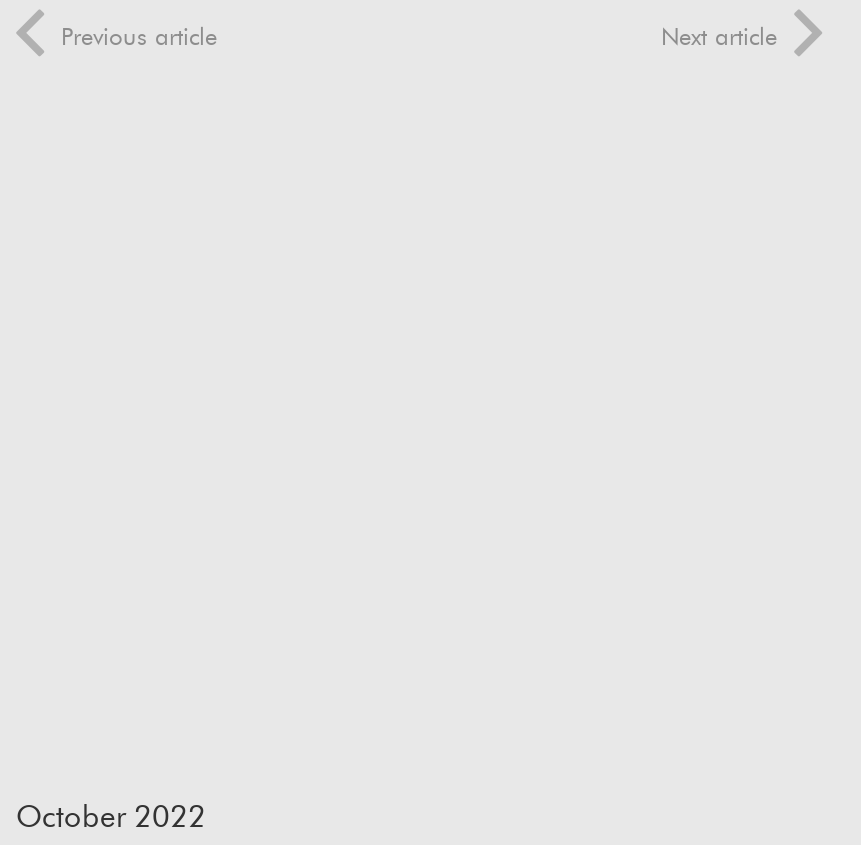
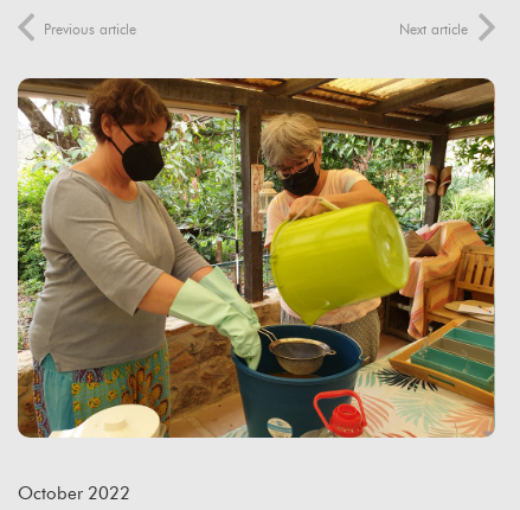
+ [image]
